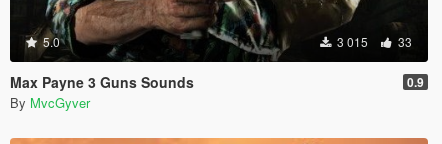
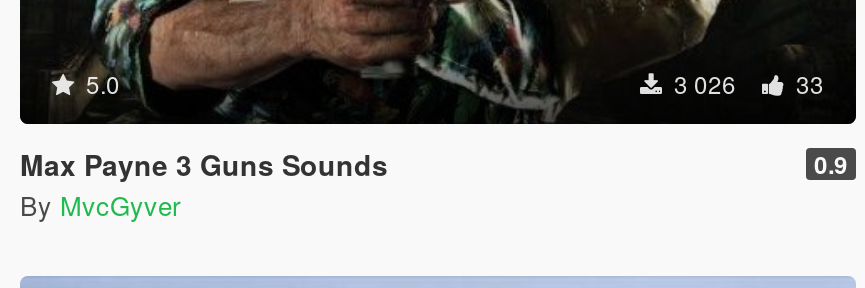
- 3 015 33
+ 3 026 33
